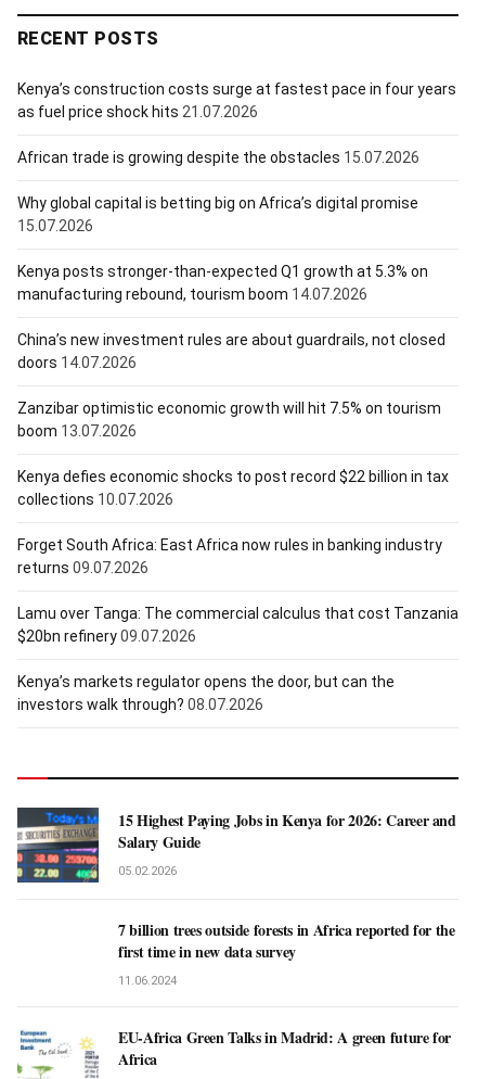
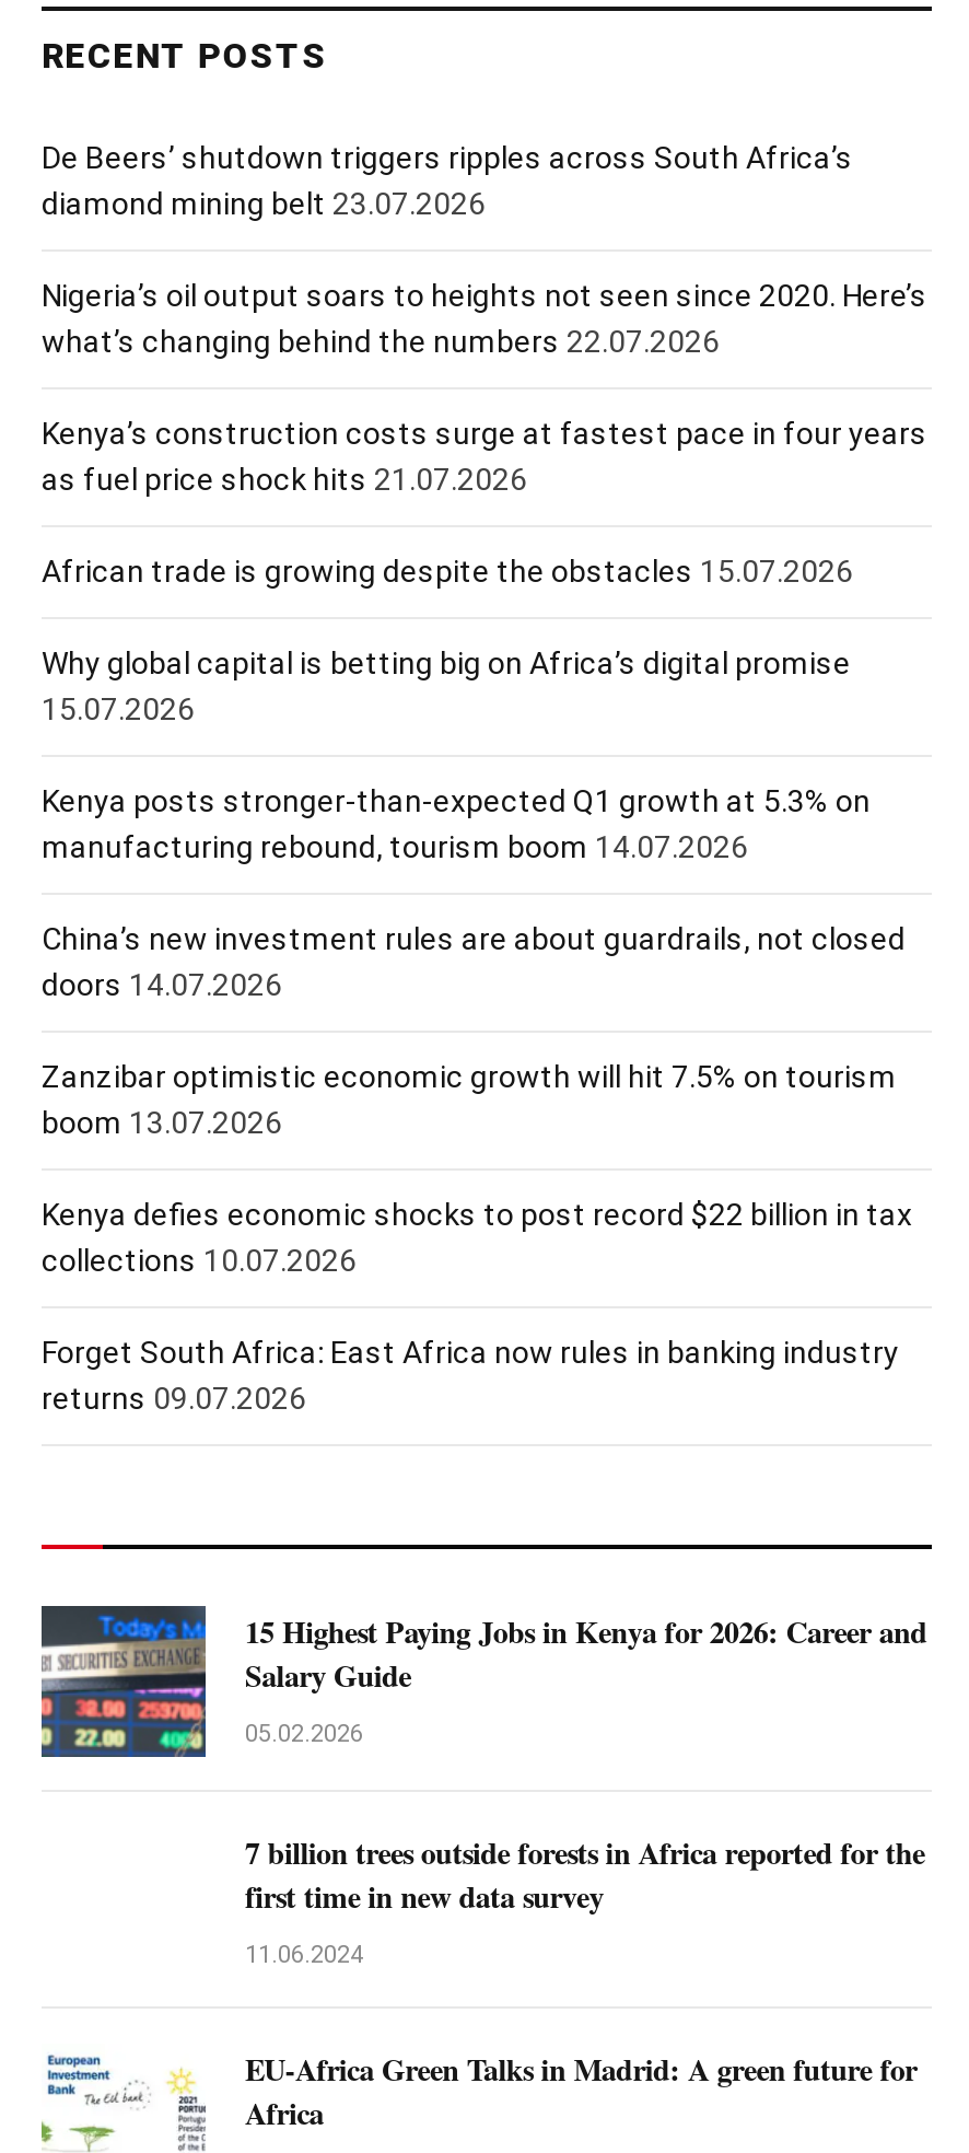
+ De Beers’ shutdown triggers ripples across South Africa’s
+ diamond mining belt 23.07.2026
+ Nigeria’s oil output soars to heights not seen since 2020. Here’s
+ what’s changing behind the numbers 22.07.2026

moved down: Kenya’s construction costs surge at fastest pace in four years | as fuel price shock hits 21.07.2026 | African trade is growing despite the obstacles 15.07.2026 | ... | Forget South Africa: East Africa now rules in banking industry | returns 09.07.2026

- Lamu over Tanga: The commercial calculus that cost Tanzania
- $20bn refinery 09.07.2026
- Kenya’s markets regulator opens the door, but can the
- investors walk through? 08.07.2026
